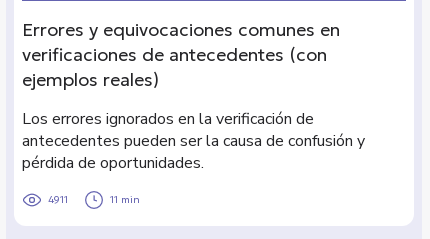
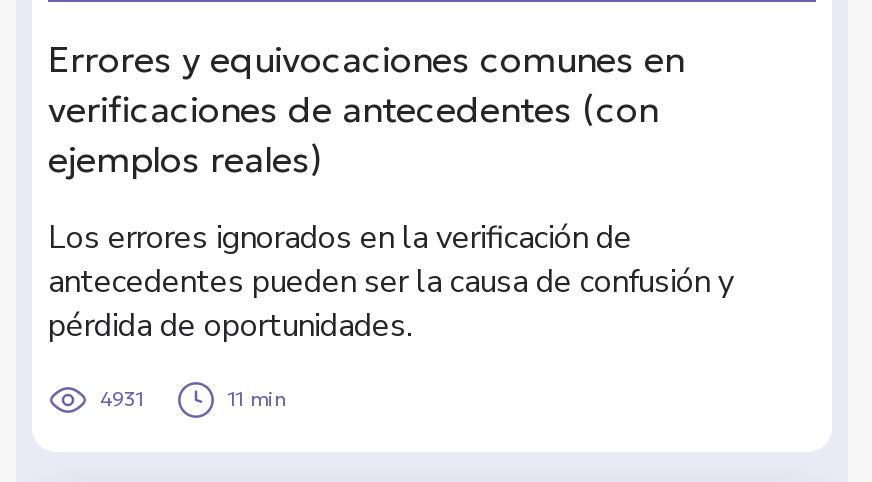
- 4911
+ 4931
